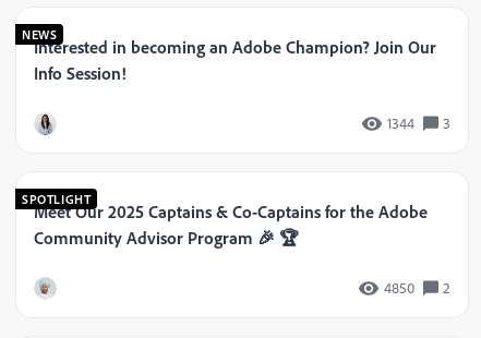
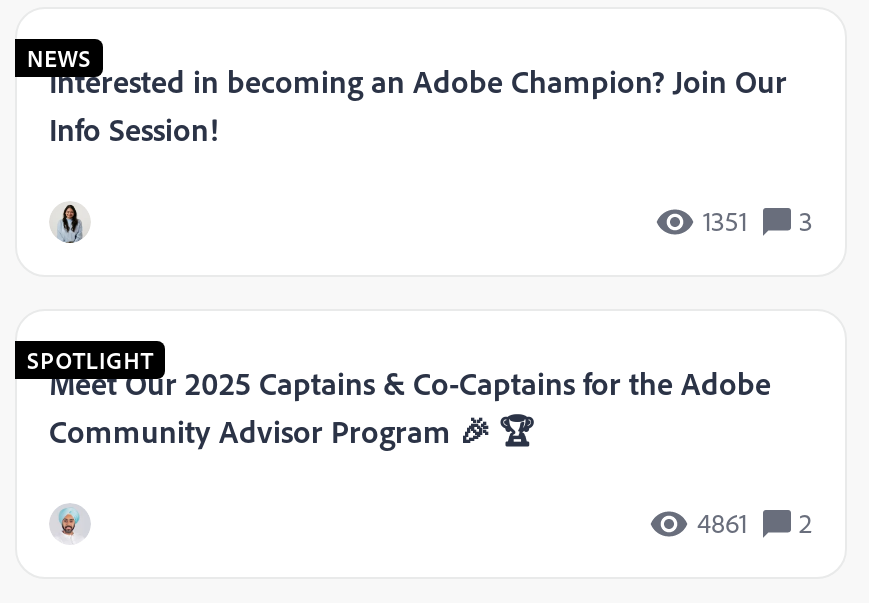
- 1344 3
+ 1351 3

- 4850 2
+ 4861 2
